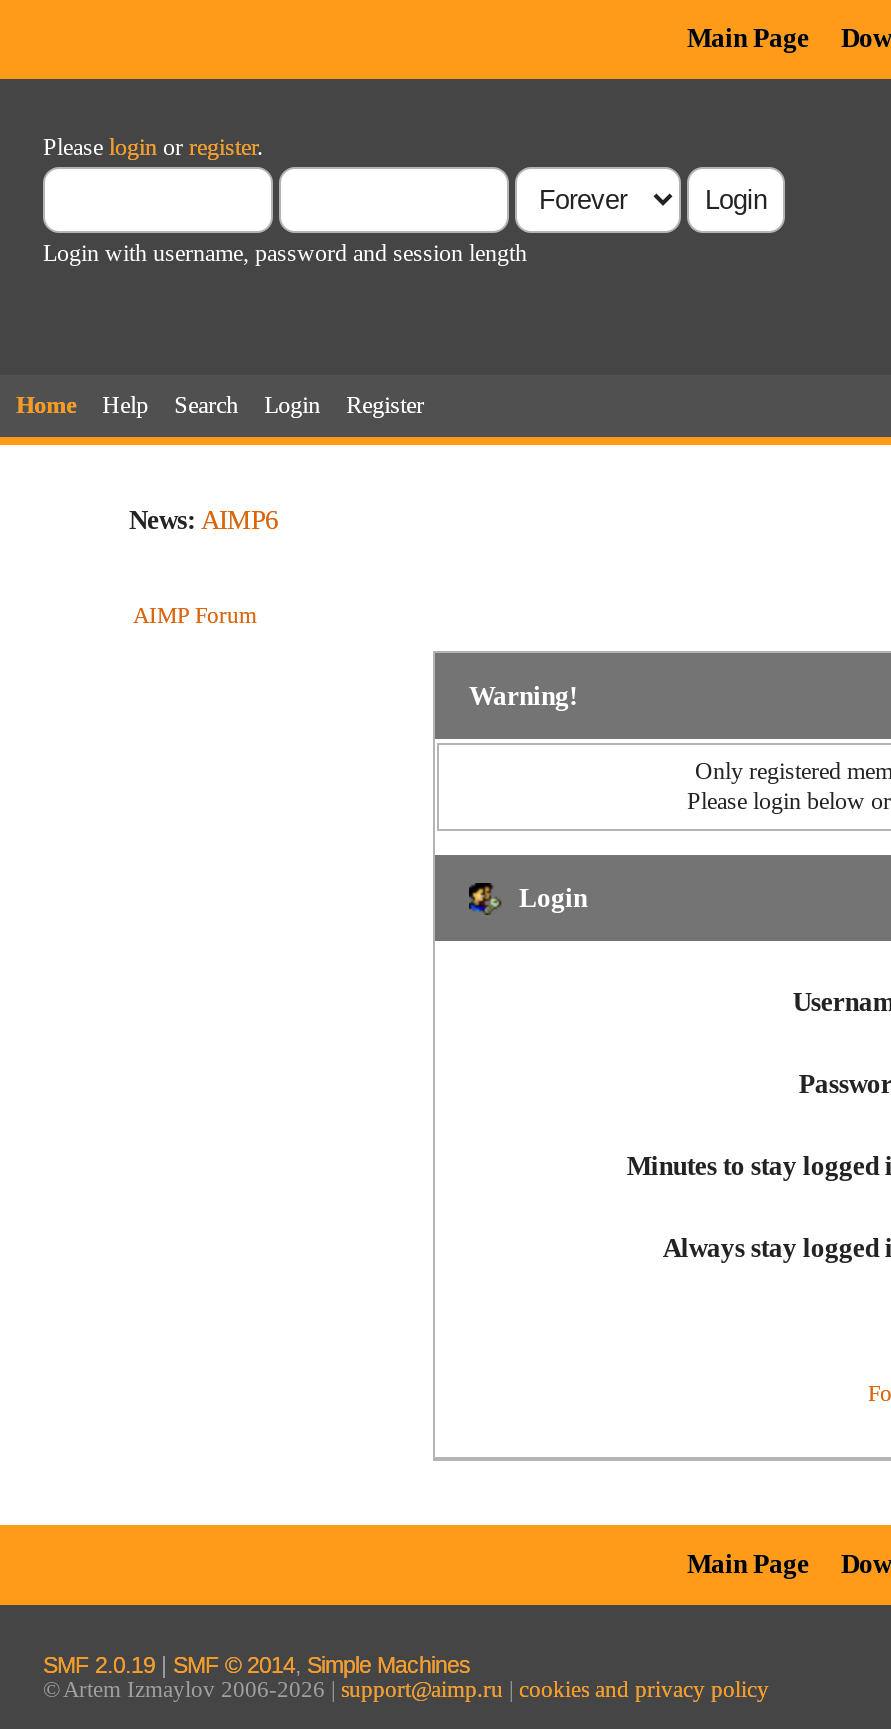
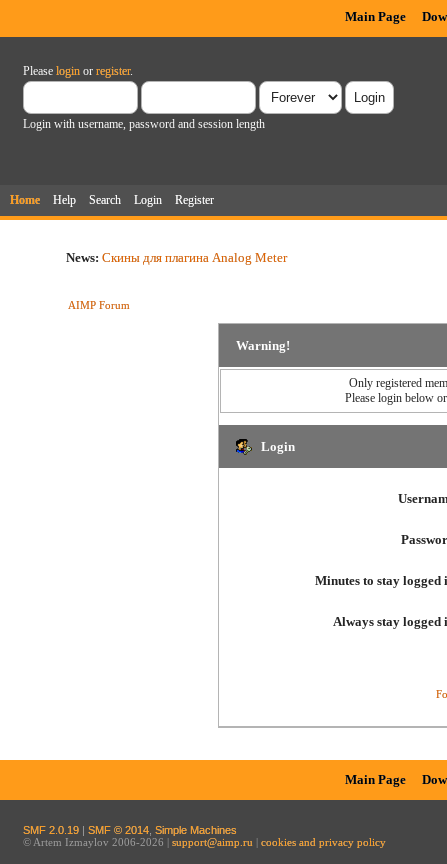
- News: AIMP6
+ News: Скины для плагина Analog Meter
